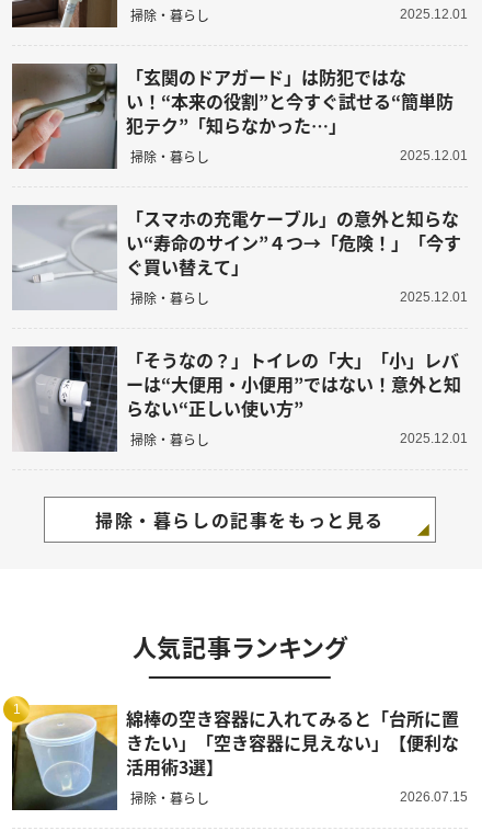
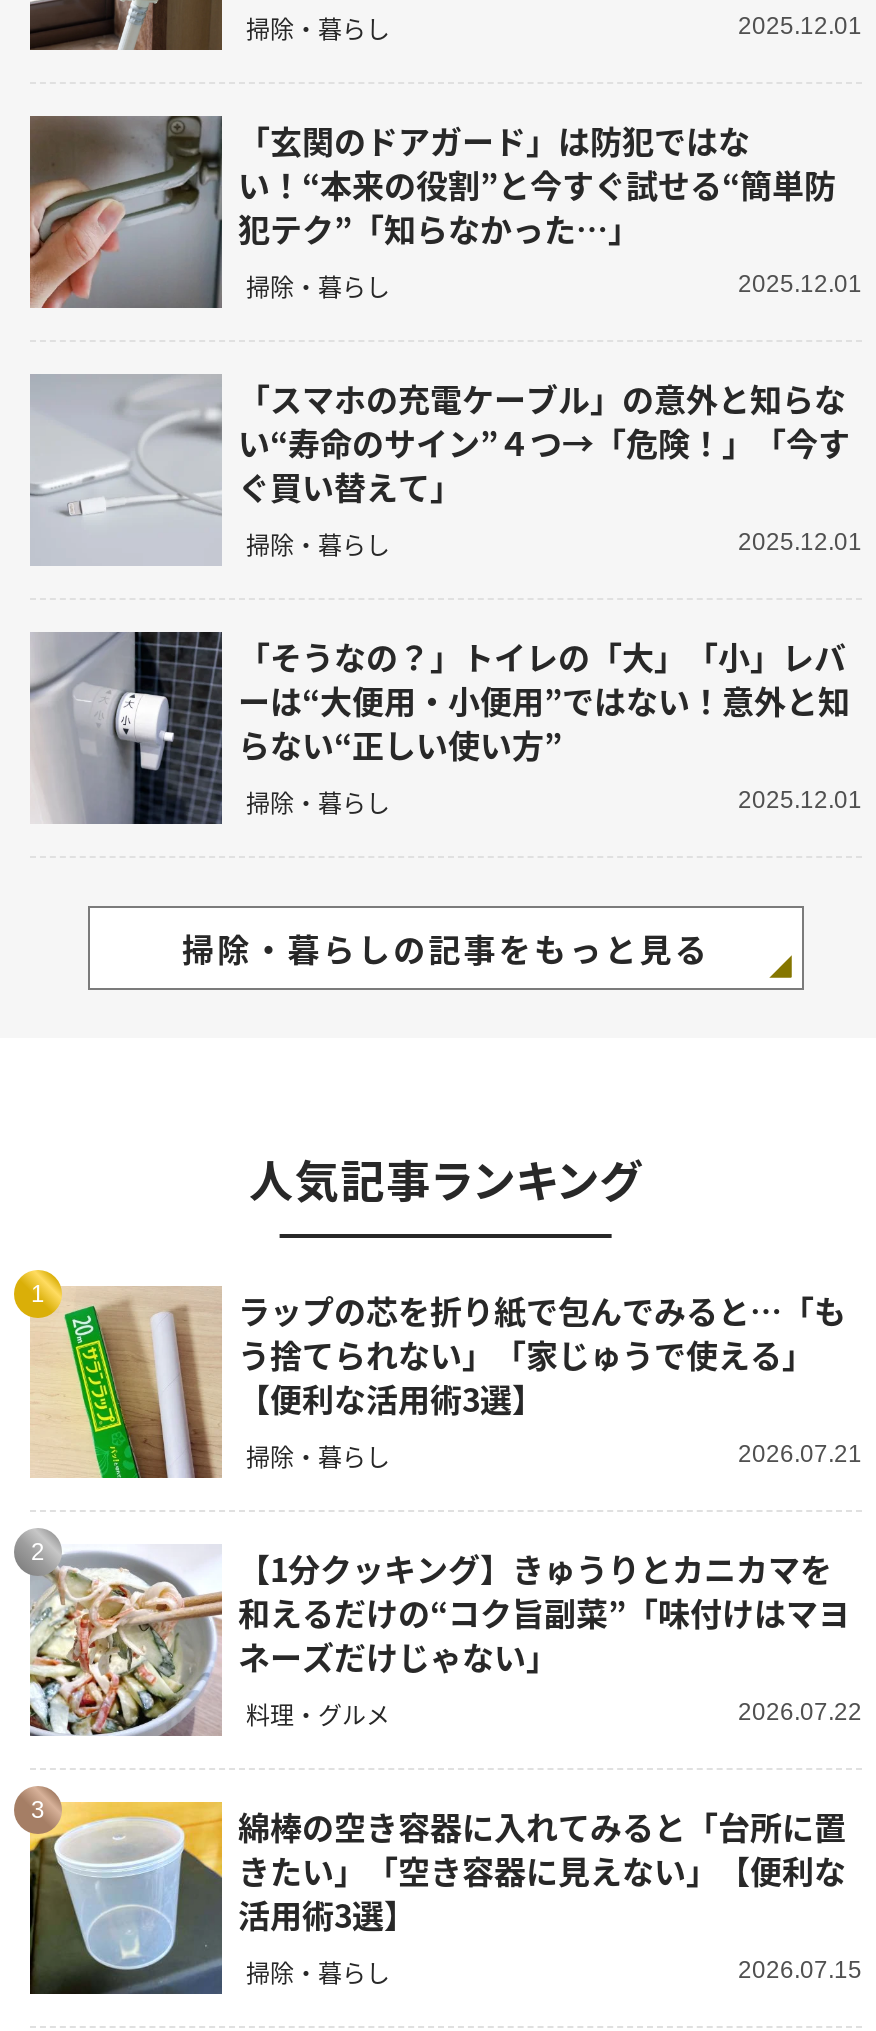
+ [image]
+ 2
+ 【1分クッキング】きゅうりとカニカマを
+ 和えるだけの“コク旨副菜”「味付けはマヨ
+ ネーズだけじゃない」
+ 料理・グルメ
+ 2026.07.22

+ [image]
+ ラップの芯を折り紙で包んでみると…「も
+ う捨てられない」「家じゅうで使える」
+ 【便利な活用術3選】
+ 掃除・暮らし
+ 2026.07.21

+ 3
